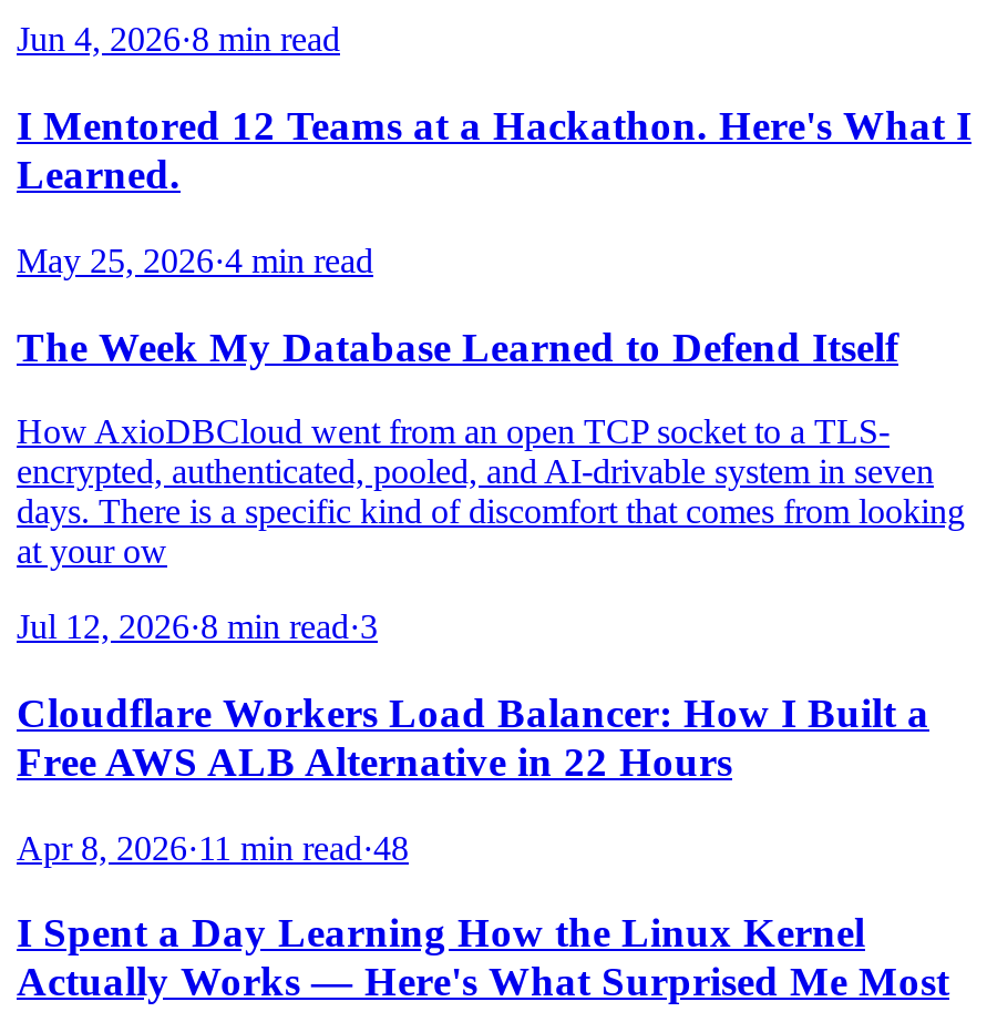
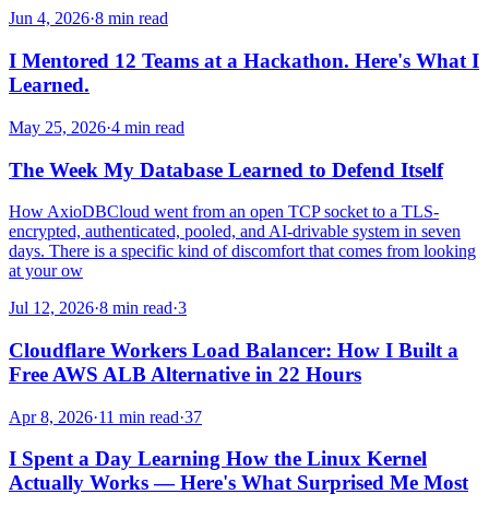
- Apr 8, 2026 · 11 min read·48
+ Apr 8, 2026 · 11 min read·37
